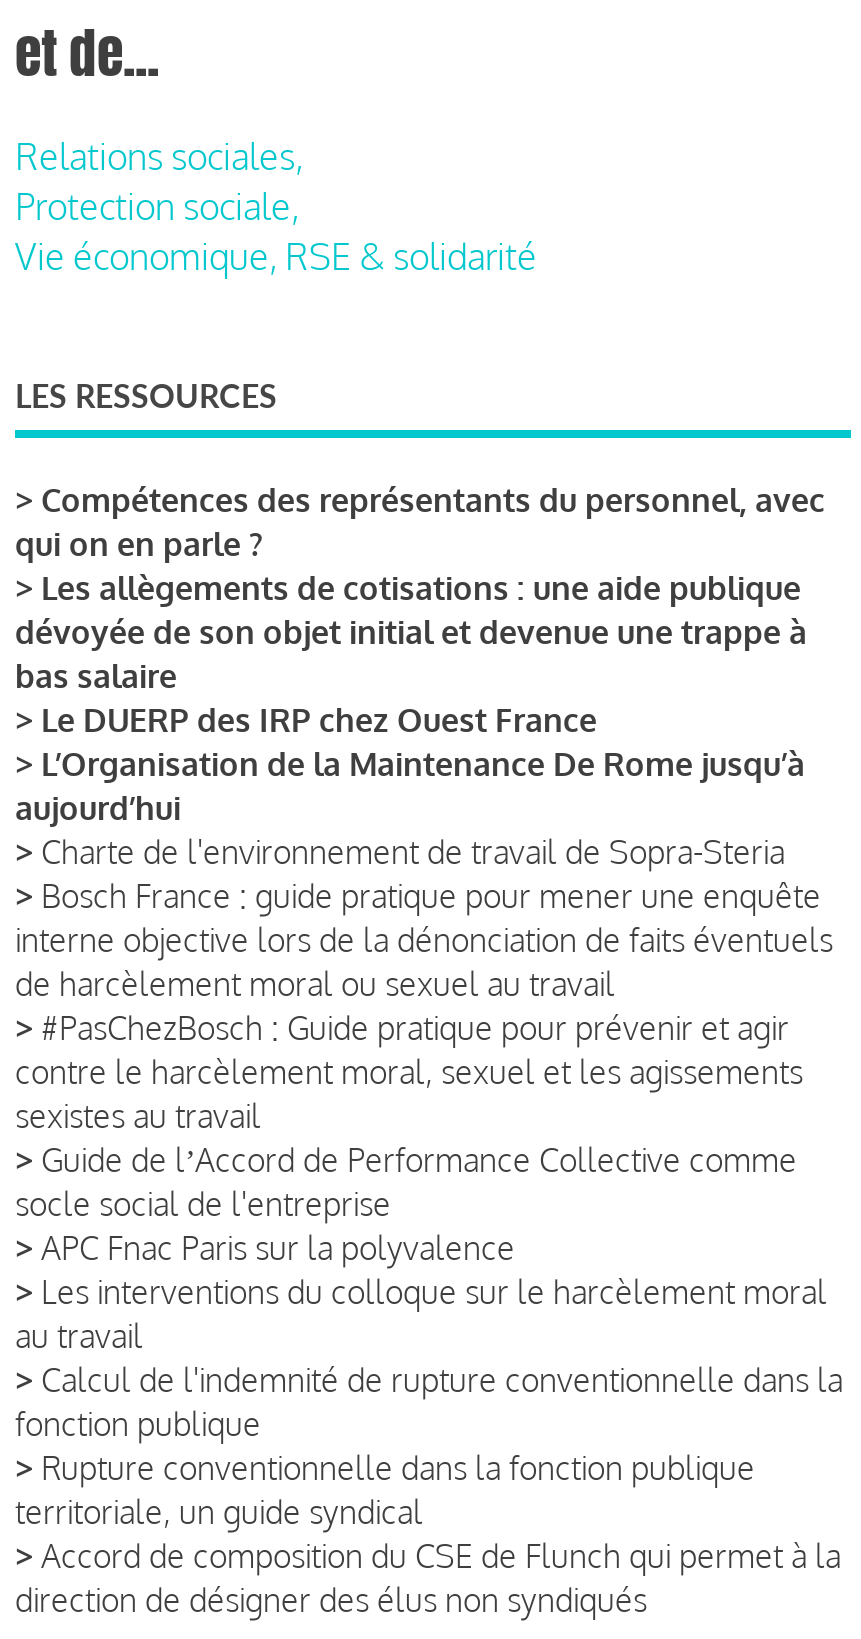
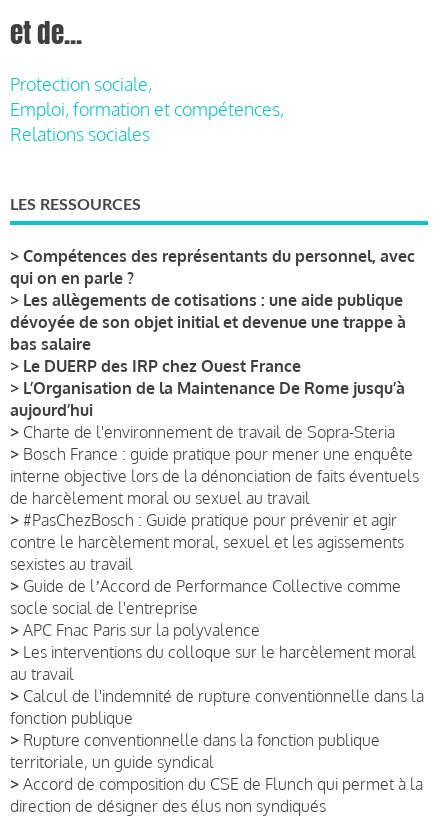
- Relations sociales,

moved up: Protection sociale,

- Vie économique, RSE & solidarité
+ Emploi, formation et compétences,
+ Relations sociales
